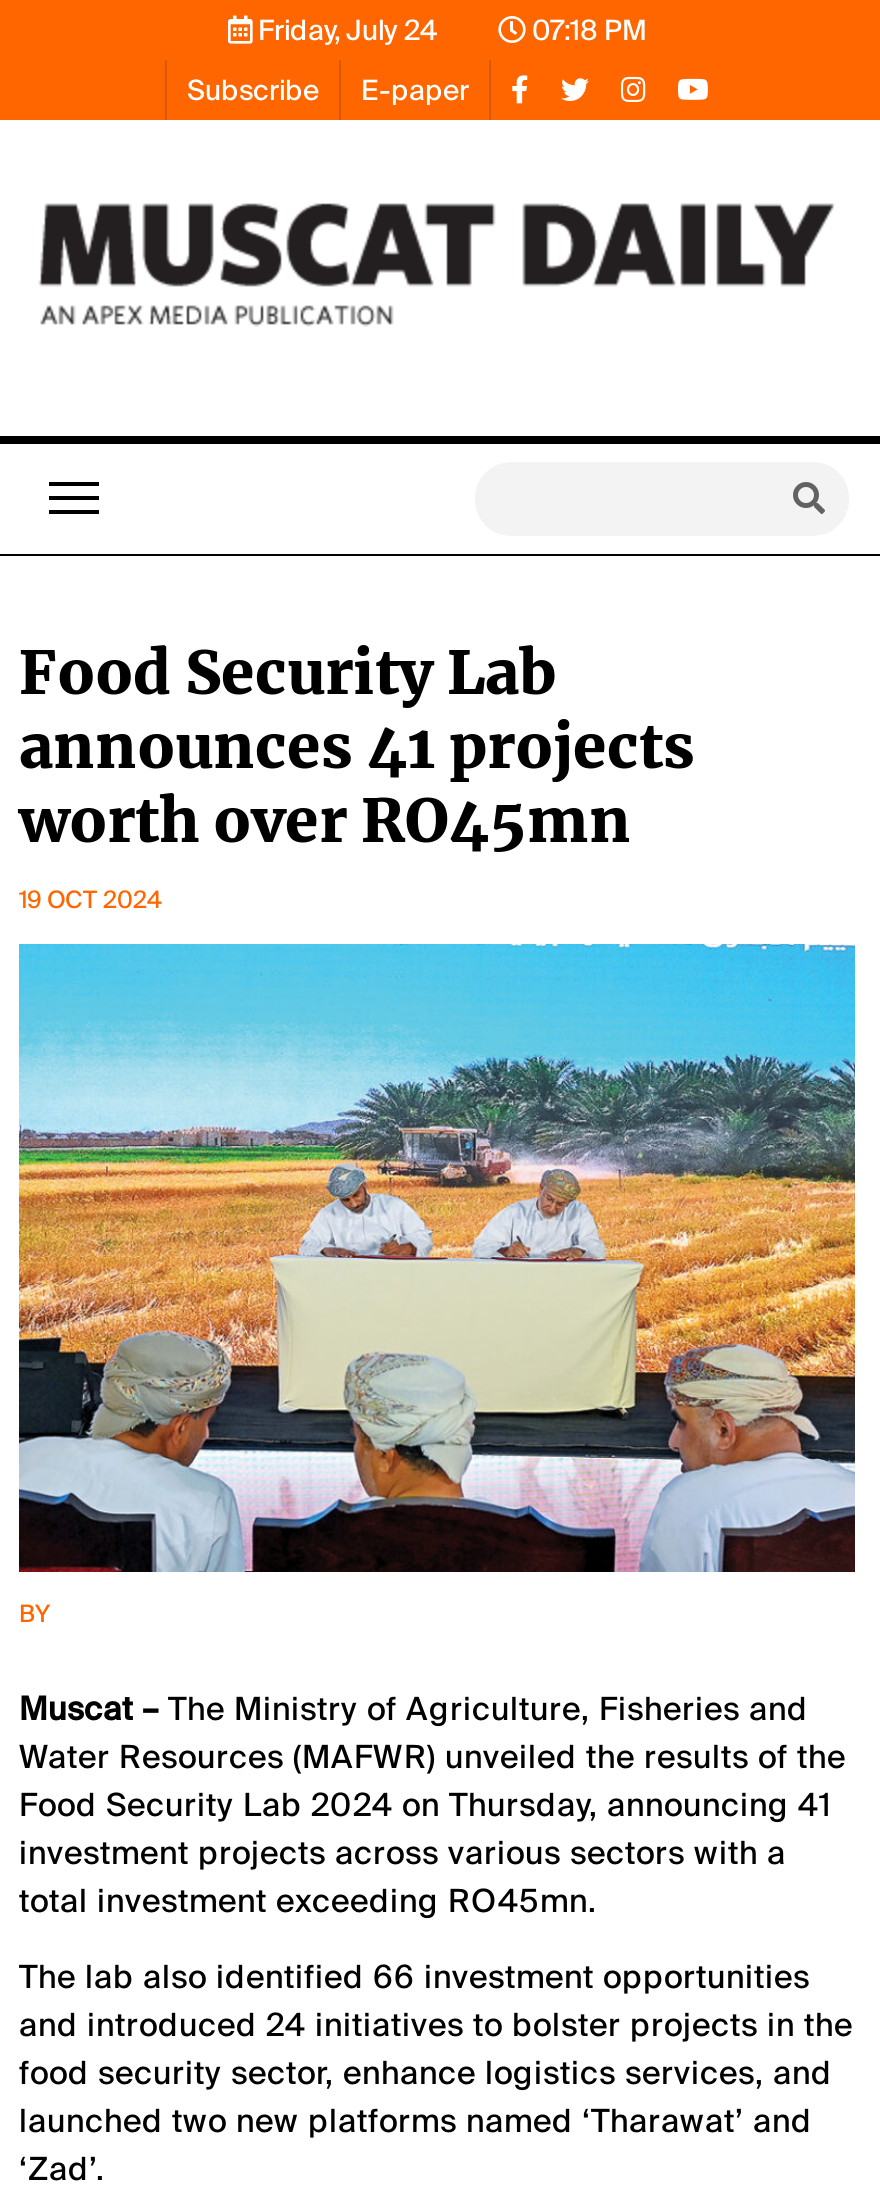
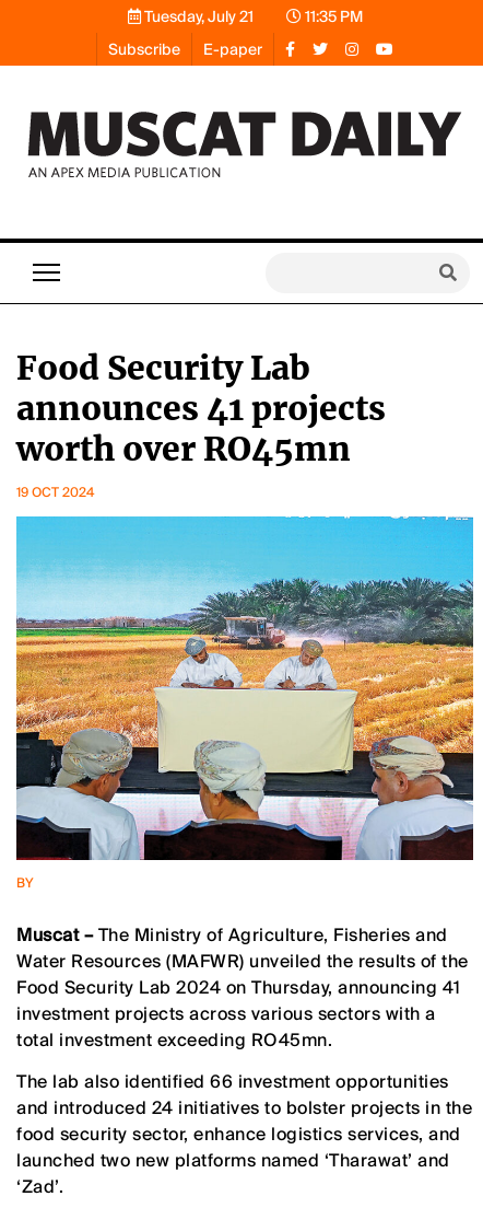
- Friday, July 24
+ Tuesday, July 21

- 07:18 PM
+ 11:35 PM
